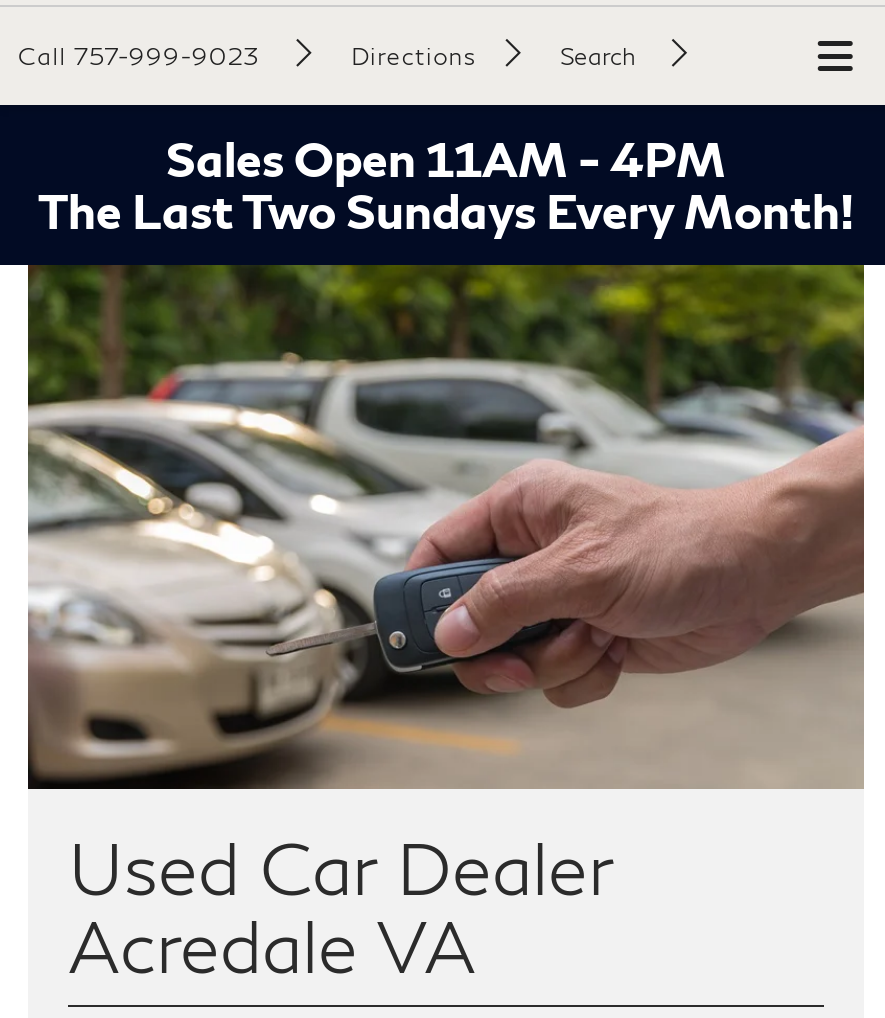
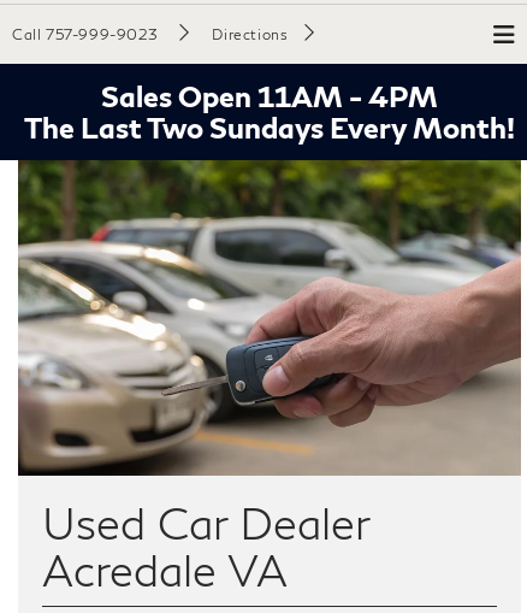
- Search
